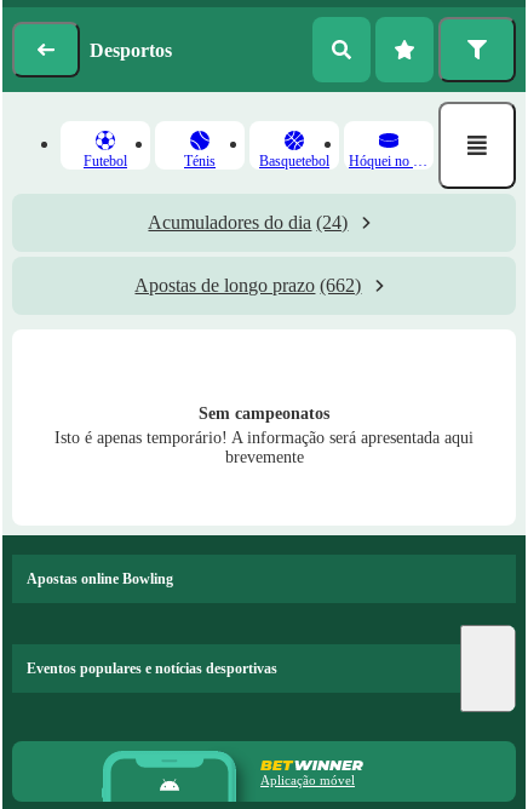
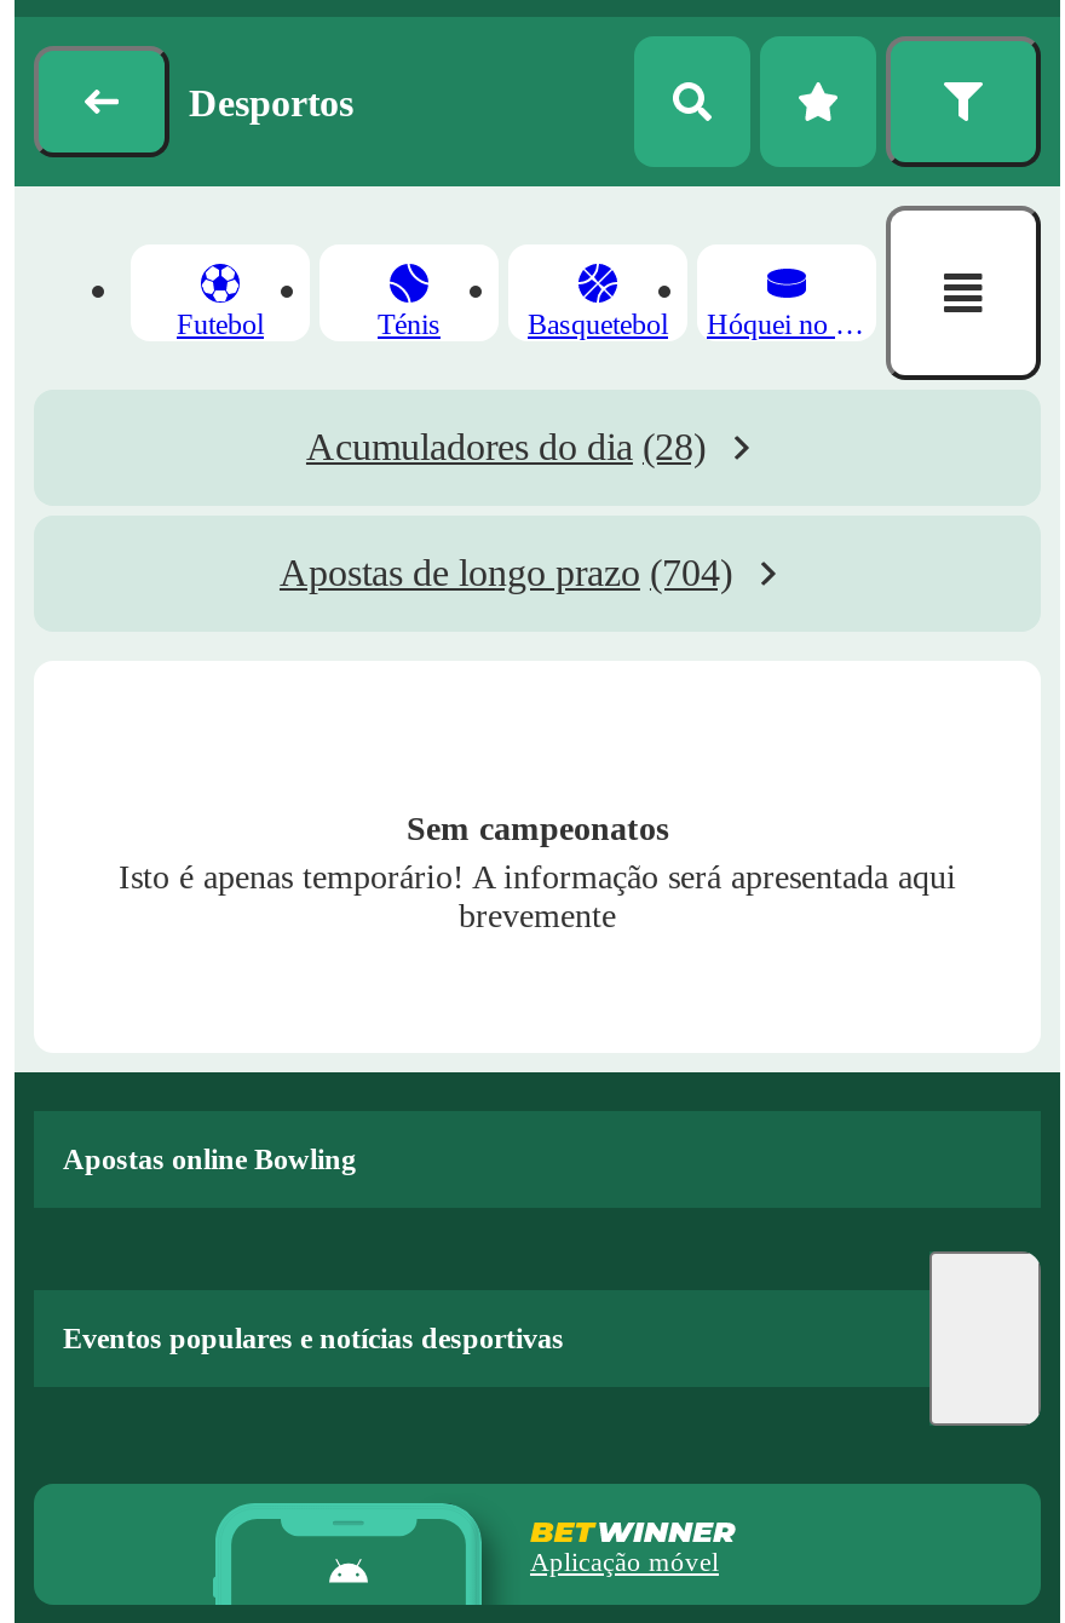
- Acumuladores do dia (24)
+ Acumuladores do dia (28)

- Apostas de longo prazo (662)
+ Apostas de longo prazo (704)
